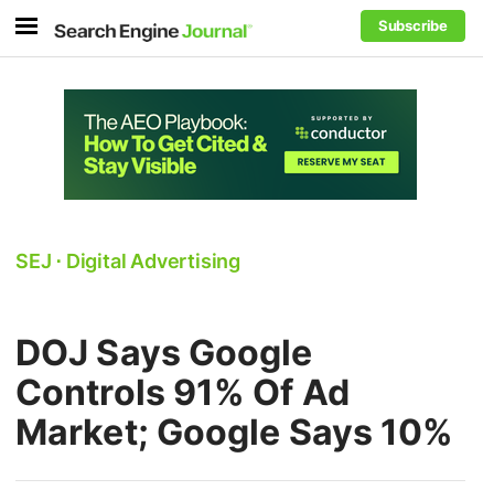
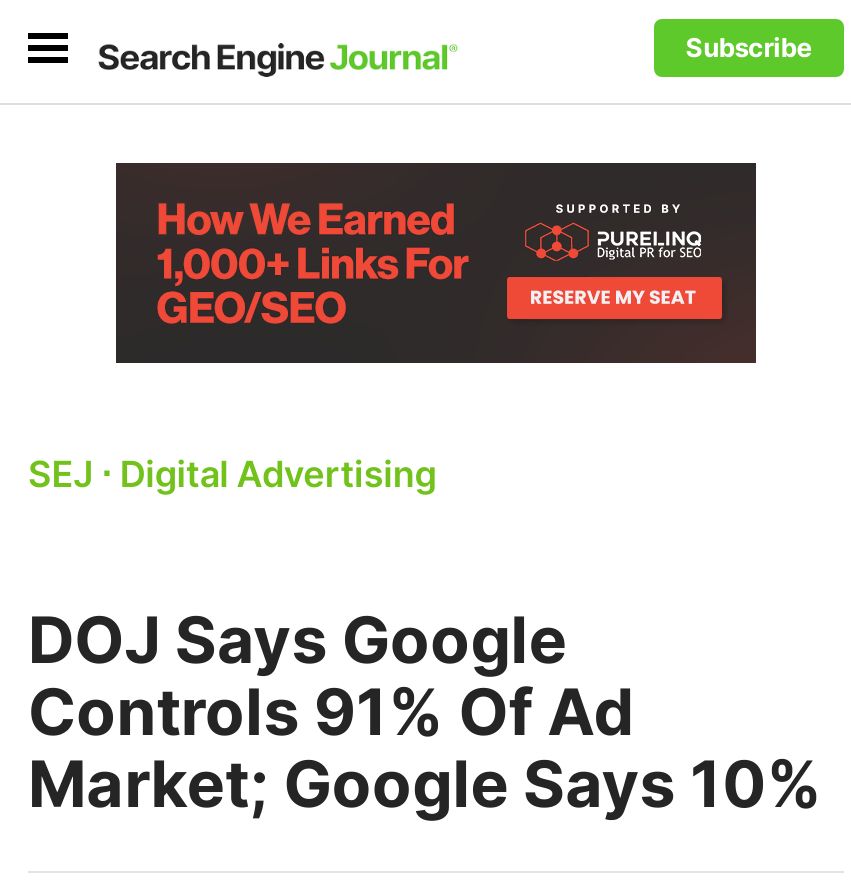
- [image]
+ [image]
